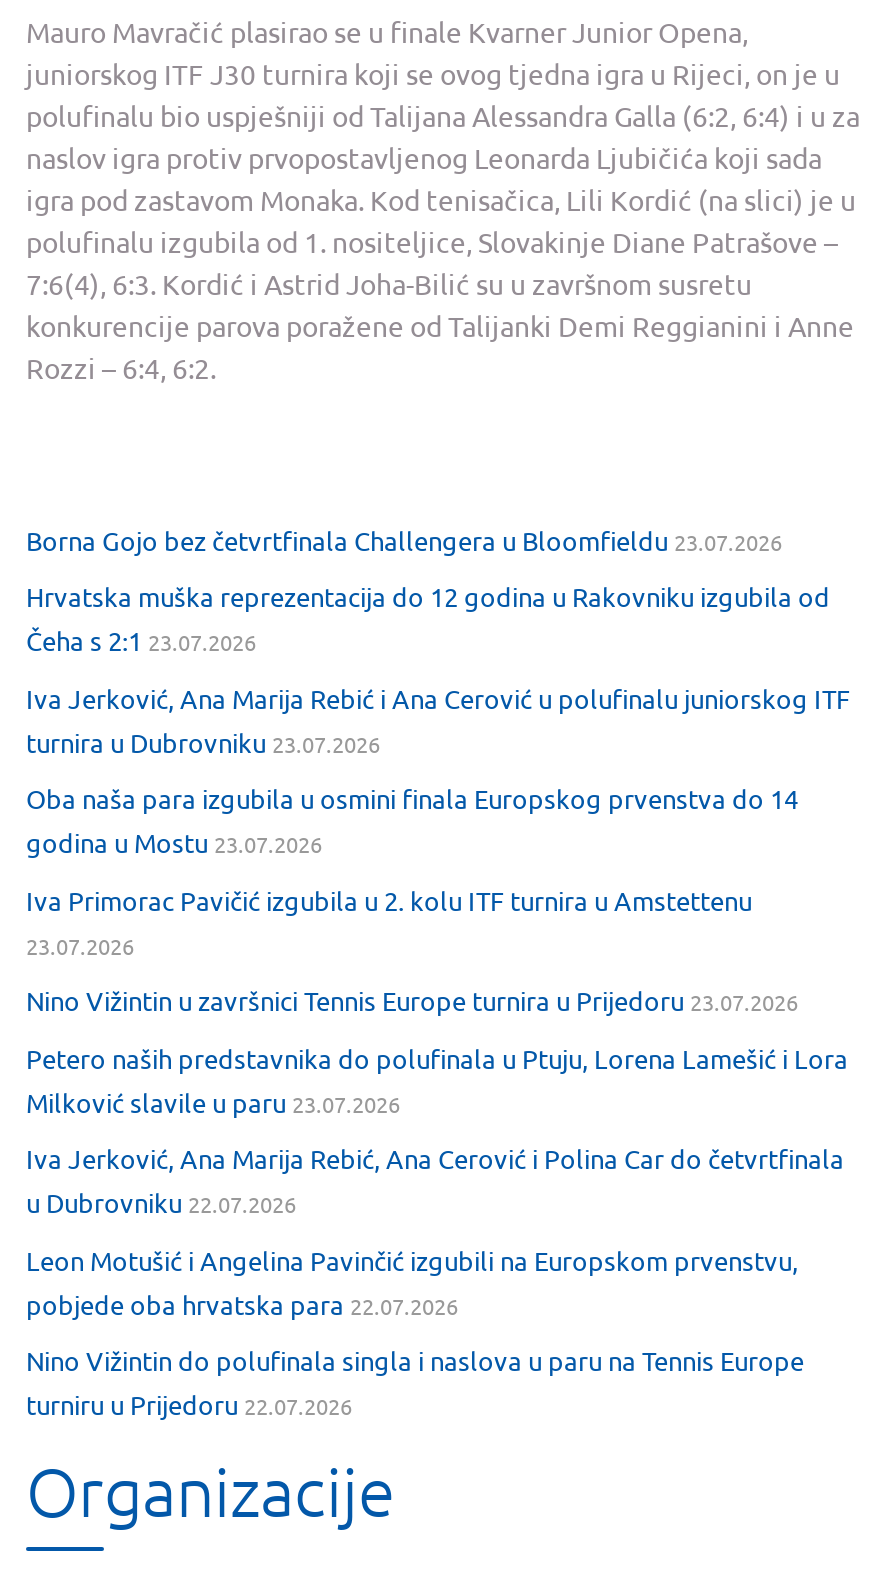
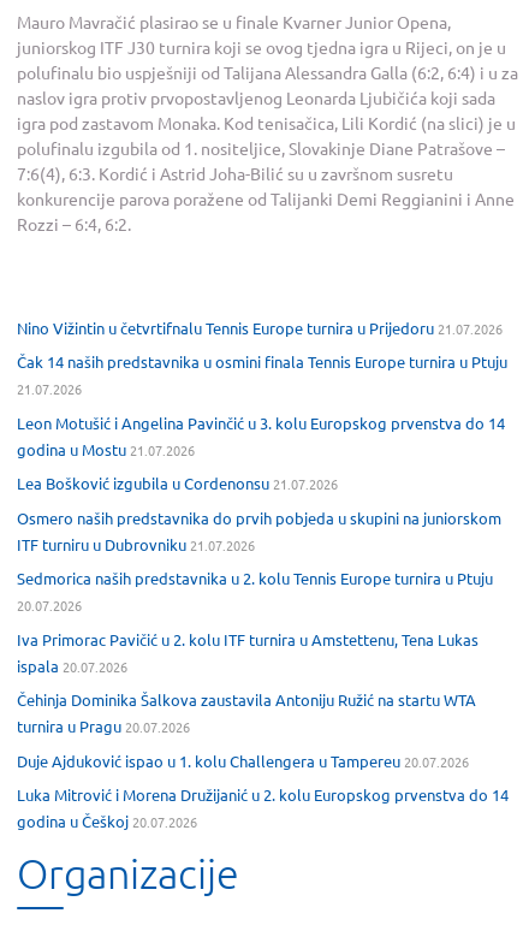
- Borna Gojo bez četvrtfinala Challengera u Bloomfieldu 23.07.2026
+ Nino Vižintin u četvrtifnalu Tennis Europe turnira u Prijedoru 21.07.2026

- Hrvatska muška reprezentacija do 12 godina u Rakovniku izgubila od
- Čeha s 2:1 23.07.2026
+ Čak 14 naših predstavnika u osmini finala Tennis Europe turnira u Ptuju
+ 21.07.2026

- Iva Jerković, Ana Marija Rebić i Ana Cerović u polufinalu juniorskog ITF
- turnira u Dubrovniku 23.07.2026
+ Leon Motušić i Angelina Pavinčić u 3. kolu Europskog prvenstva do 14
+ godina u Mostu 21.07.2026

- Oba naša para izgubila u osmini finala Europskog prvenstva do 14
- godina u Mostu 23.07.2026
+ Lea Bošković izgubila u Cordenonsu 21.07.2026

- Iva Primorac Pavičić izgubila u 2. kolu ITF turnira u Amstettenu
- 23.07.2026
+ Osmero naših predstavnika do prvih pobjeda u skupini na juniorskom
+ ITF turniru u Dubrovniku 21.07.2026

- Nino Vižintin u završnici Tennis Europe turnira u Prijedoru 23.07.2026
+ Sedmorica naših predstavnika u 2. kolu Tennis Europe turnira u Ptuju
+ 20.07.2026

- Petero naših predstavnika do polufinala u Ptuju, Lorena Lamešić i Lora
- Milković slavile u paru 23.07.2026
+ Iva Primorac Pavičić u 2. kolu ITF turnira u Amstettenu, Tena Lukas
+ ispala 20.07.2026

- Iva Jerković, Ana Marija Rebić, Ana Cerović i Polina Car do četvrtfinala
- u Dubrovniku 22.07.2026
+ Čehinja Dominika Šalkova zaustavila Antoniju Ružić na startu WTA
+ turnira u Pragu 20.07.2026

- Leon Motušić i Angelina Pavinčić izgubili na Europskom prvenstvu,
- pobjede oba hrvatska para 22.07.2026
+ Duje Ajduković ispao u 1. kolu Challengera u Tampereu 20.07.2026

- Nino Vižintin do polufinala singla i naslova u paru na Tennis Europe
- turniru u Prijedoru 22.07.2026
+ Luka Mitrović i Morena Družijanić u 2. kolu Europskog prvenstva do 14
+ godina u Češkoj 20.07.2026
